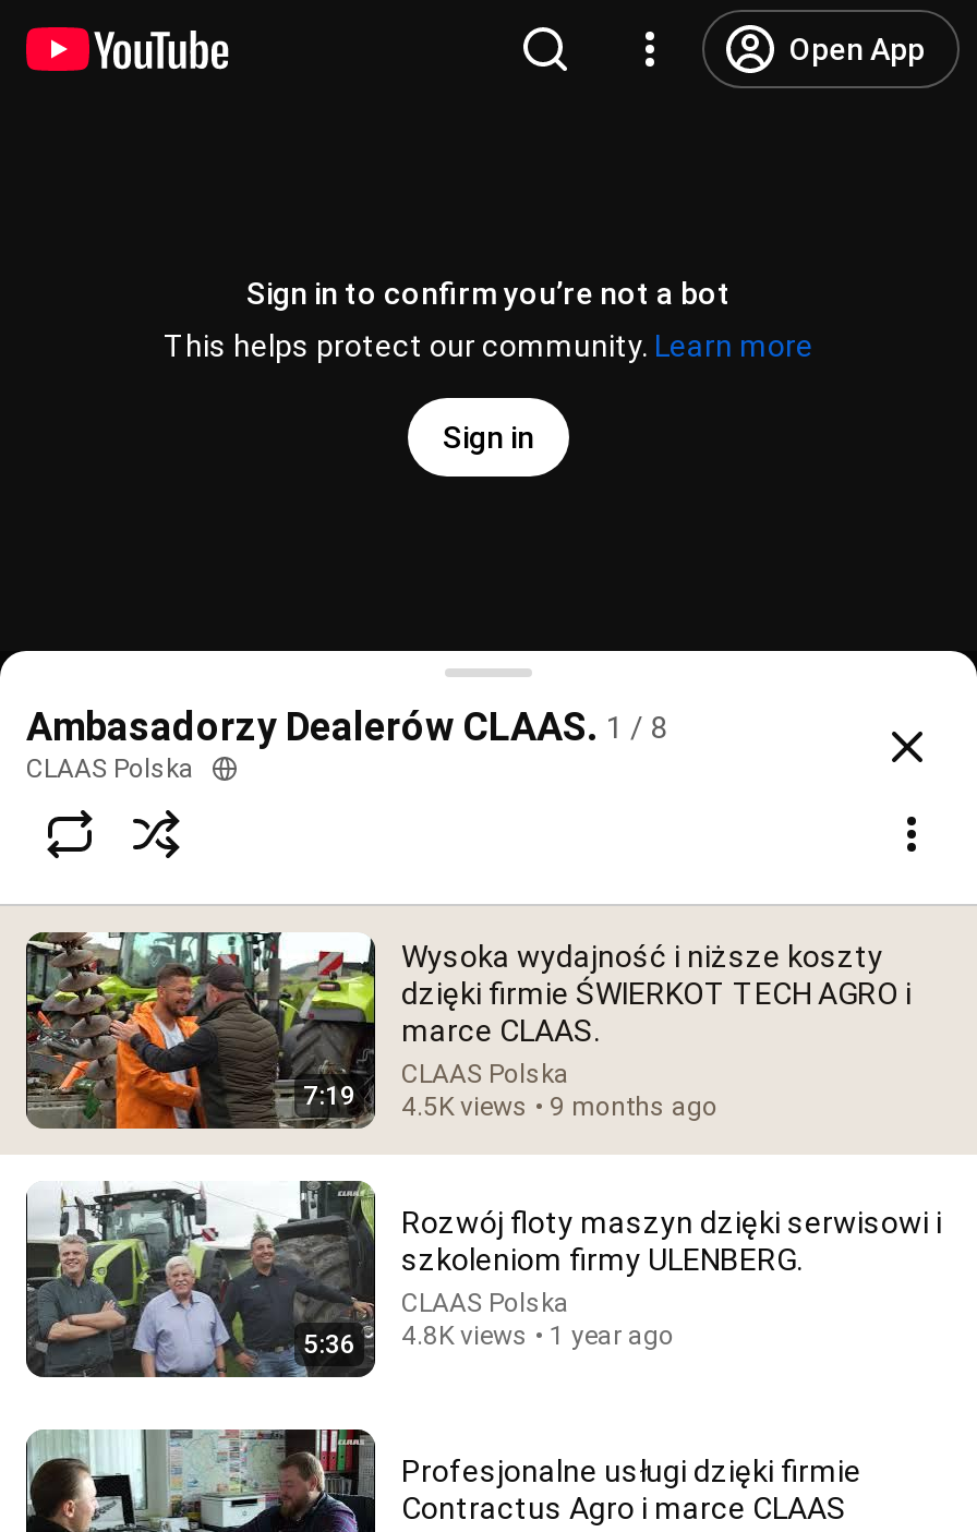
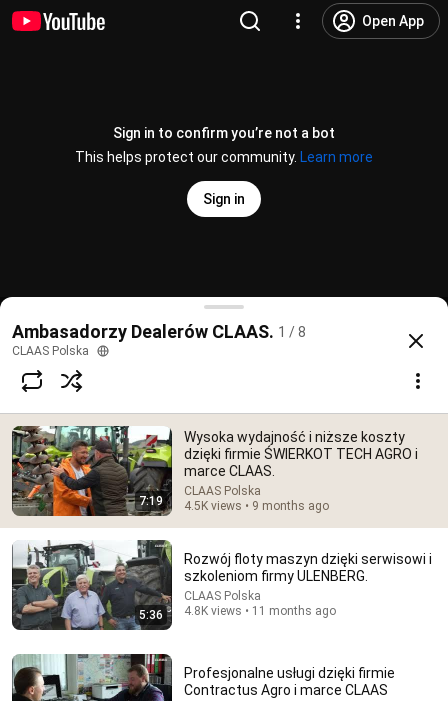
- 4.8K views • 1 year ago
+ 4.8K views • 11 months ago
